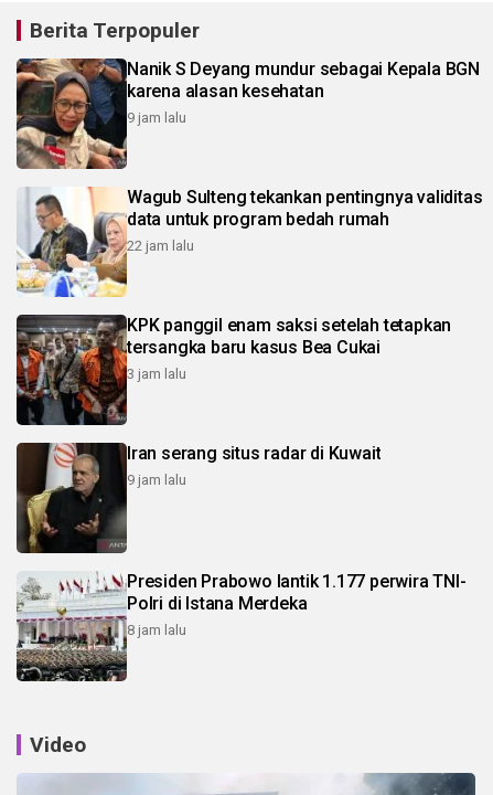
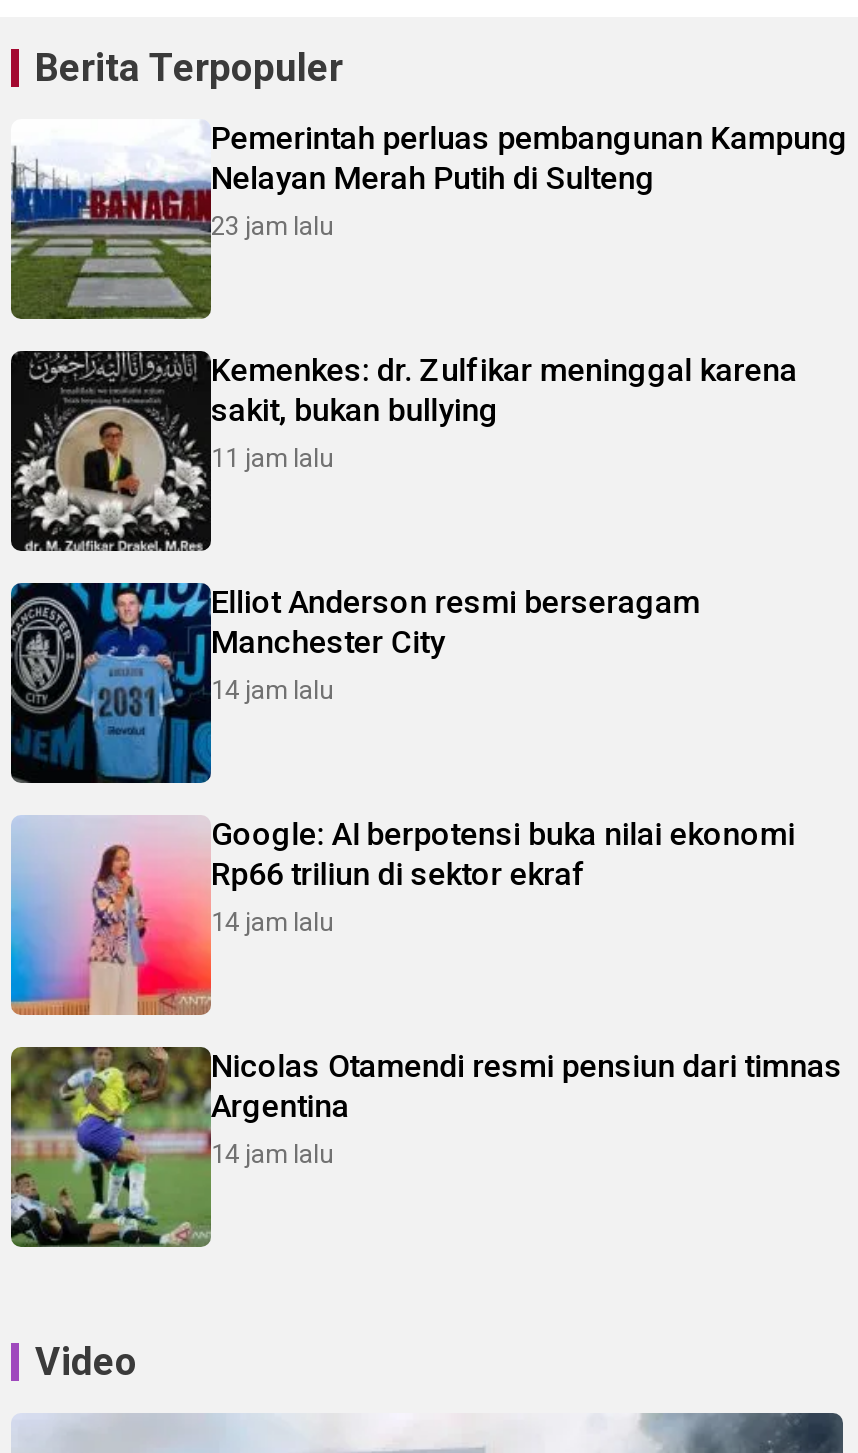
- [image]
- Nanik S Deyang mundur sebagai Kepala BGN
- karena alasan kesehatan
- 9 jam lalu
+ [image]
+ Pemerintah perluas pembangunan Kampung
+ Nelayan Merah Putih di Sulteng
+ 23 jam lalu

- [image]
- Wagub Sulteng tekankan pentingnya validitas
- data untuk program bedah rumah
- 22 jam lalu
+ [image]
+ Kemenkes: dr. Zulfikar meninggal karena
+ sakit, bukan bullying
+ 11 jam lalu

- [image]
- KPK panggil enam saksi setelah tetapkan
- tersangka baru kasus Bea Cukai
- 3 jam lalu
+ [image]
+ Elliot Anderson resmi berseragam
+ Manchester City
+ 14 jam lalu

- [image]
- Iran serang situs radar di Kuwait
- 9 jam lalu
+ [image]
+ Google: AI berpotensi buka nilai ekonomi
+ Rp66 triliun di sektor ekraf
+ 14 jam lalu

- [image]
- Presiden Prabowo lantik 1.177 perwira TNI-
- Polri di Istana Merdeka
- 8 jam lalu
+ [image]
+ Nicolas Otamendi resmi pensiun dari timnas
+ Argentina
+ 14 jam lalu
